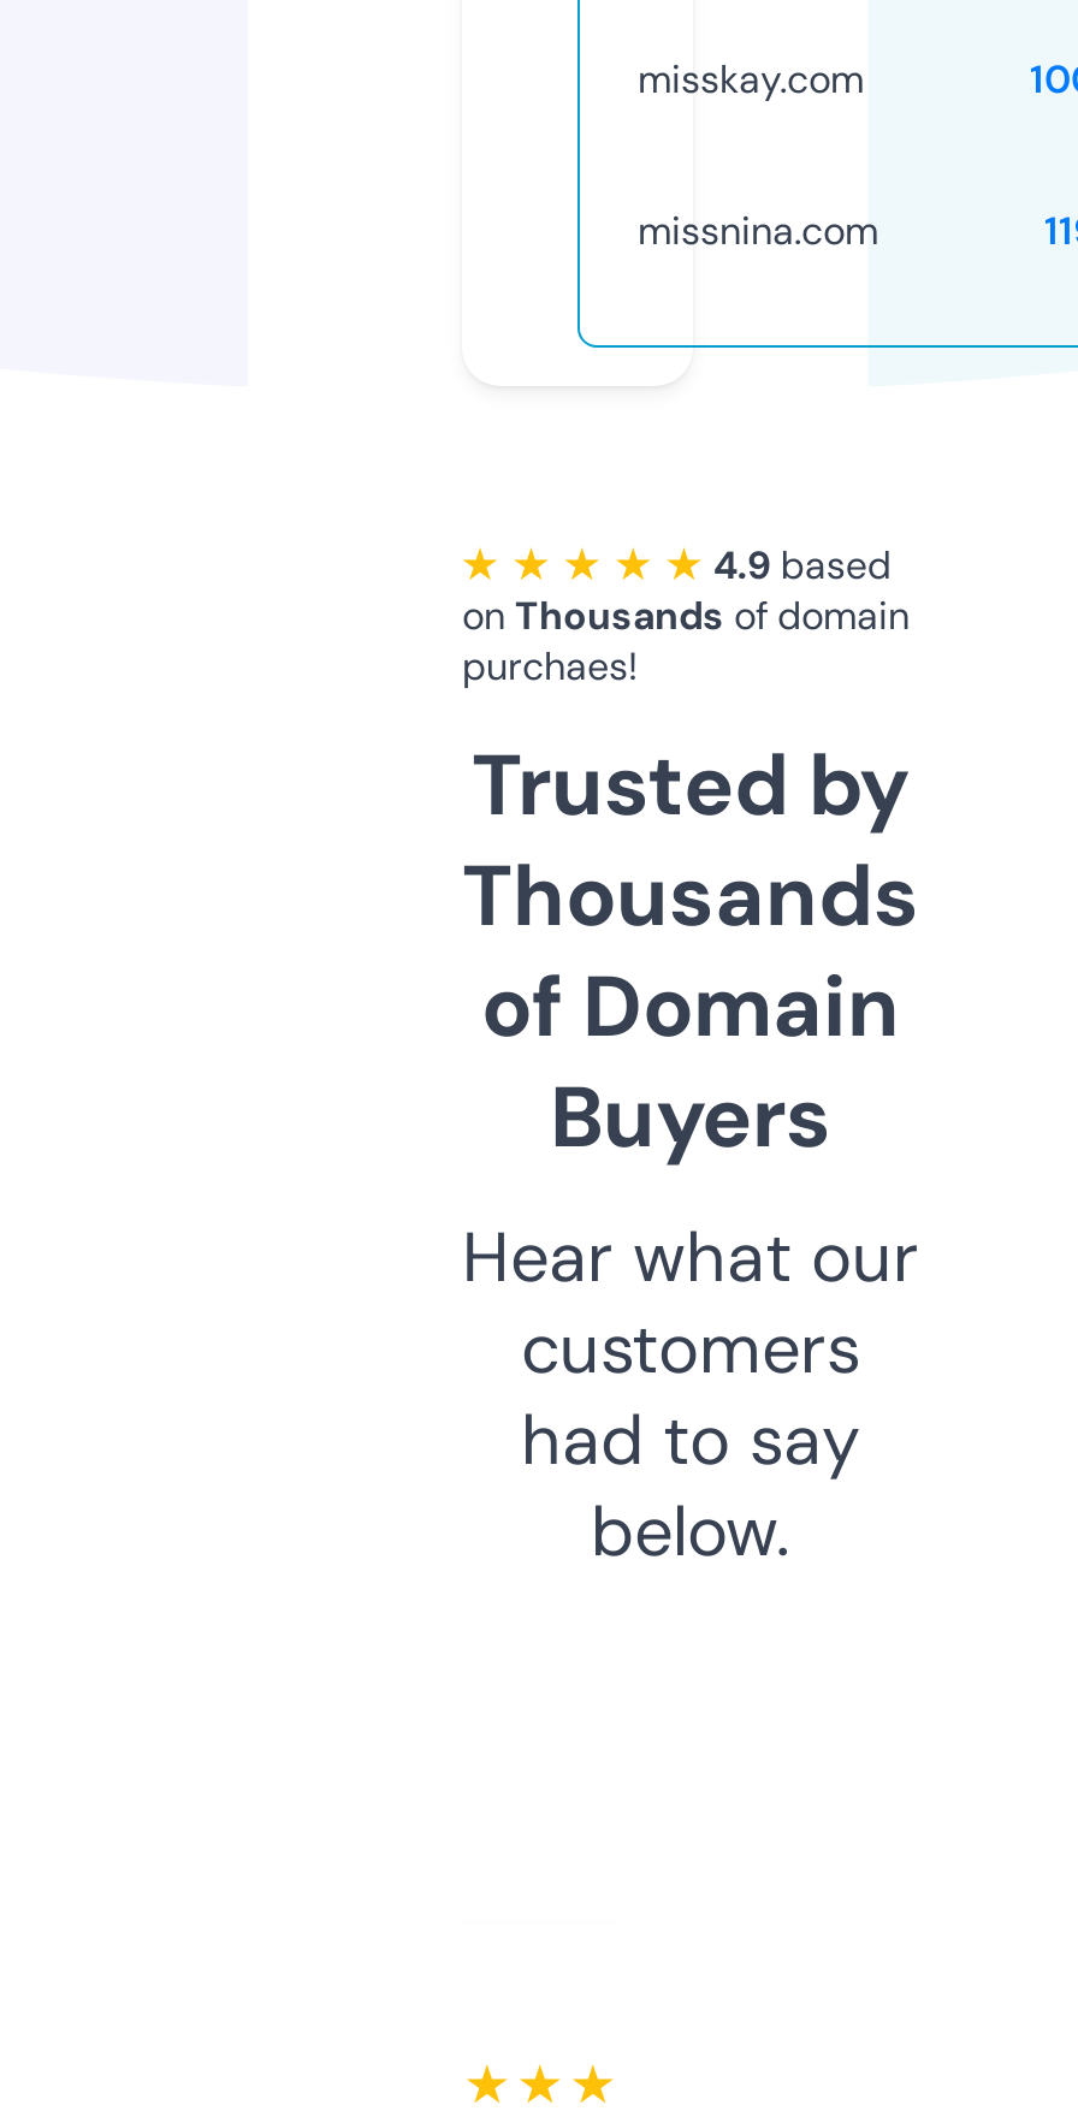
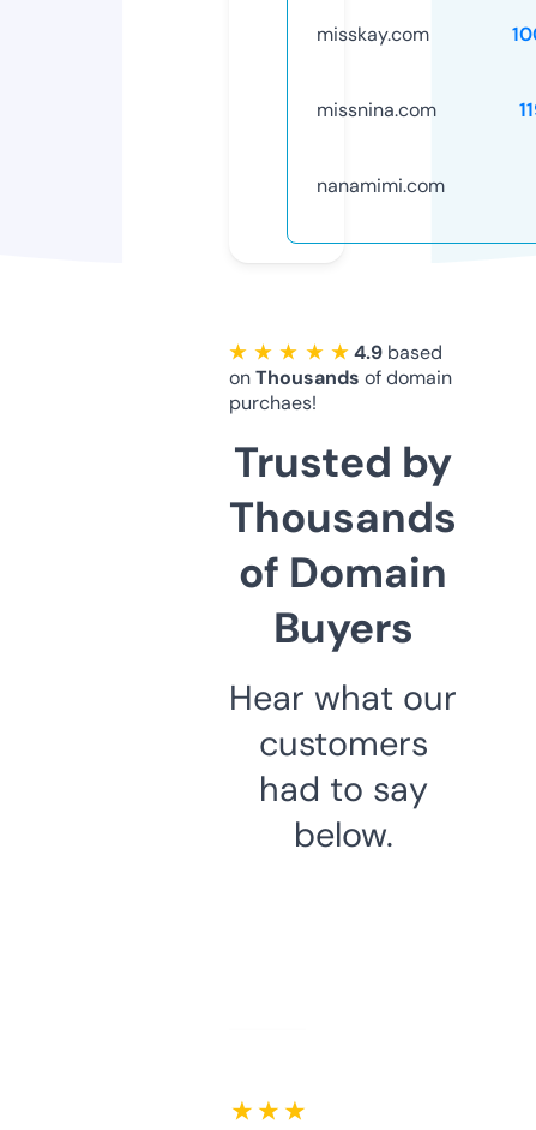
+ nanamimi.com
